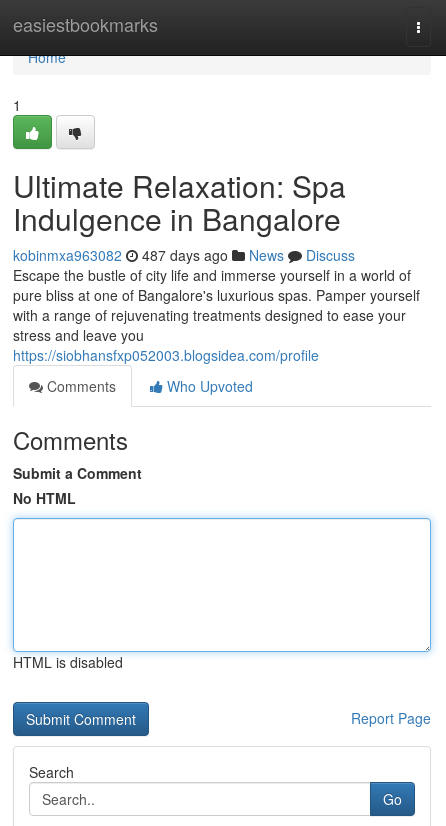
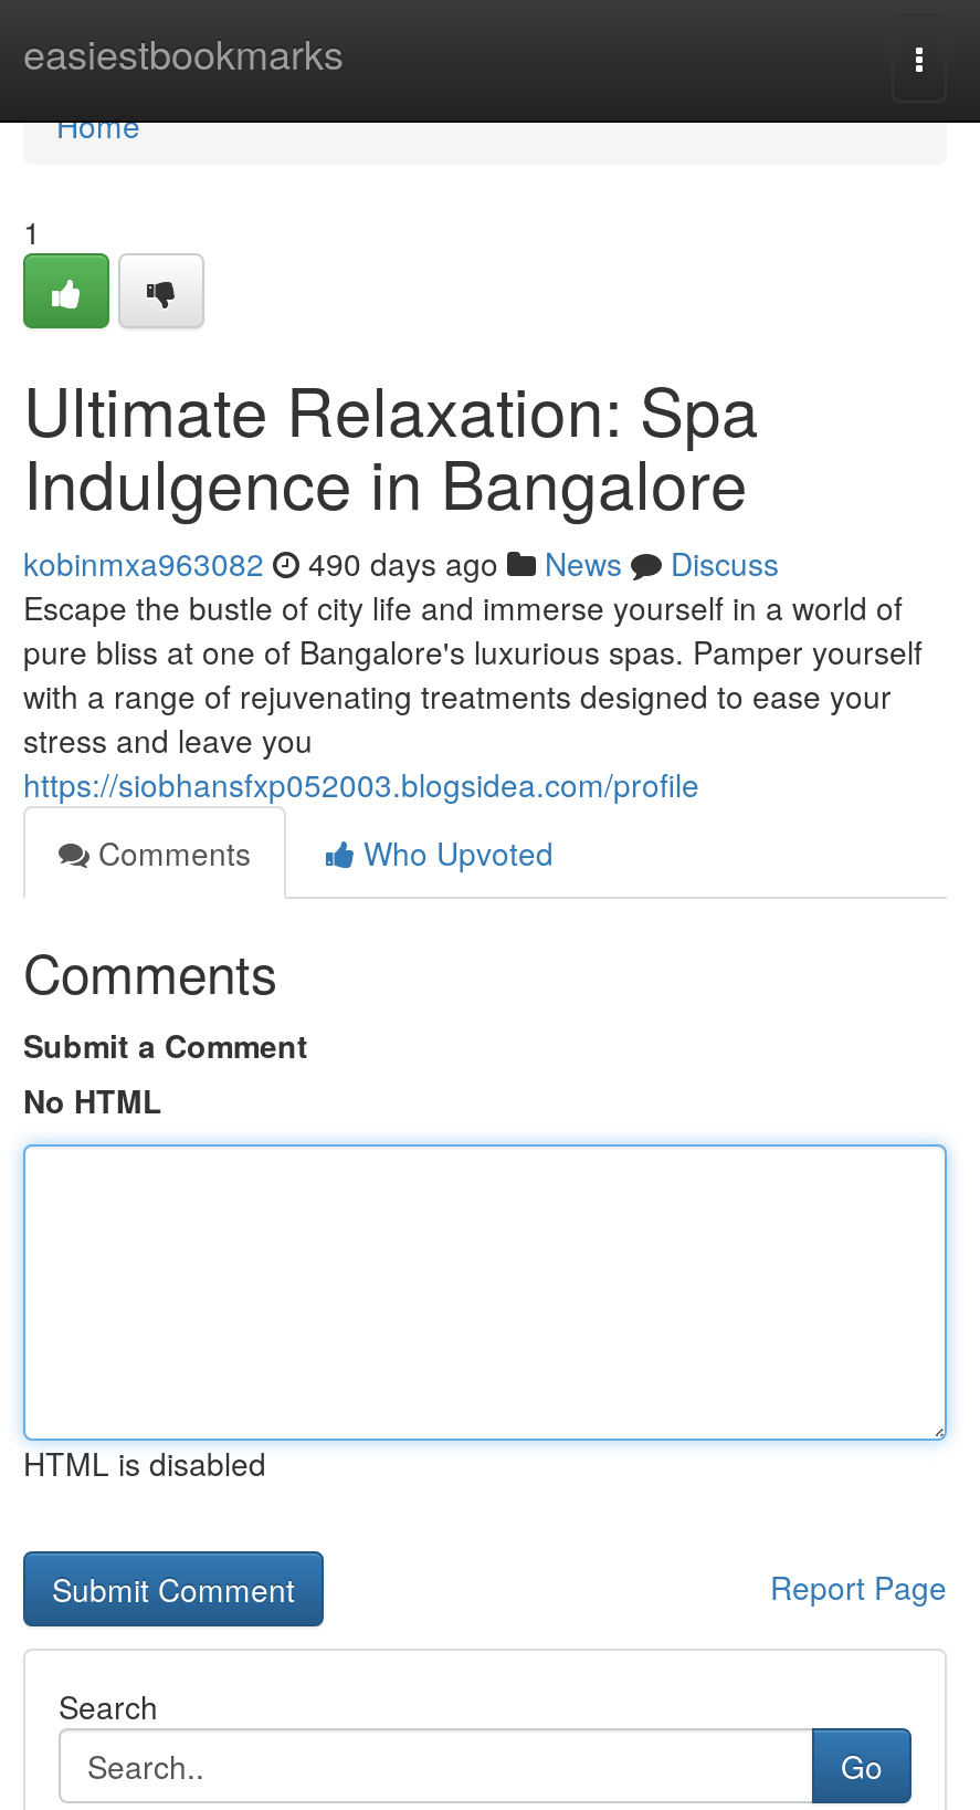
- kobinmxa963082 487 days ago News Discuss
+ kobinmxa963082 490 days ago News Discuss
